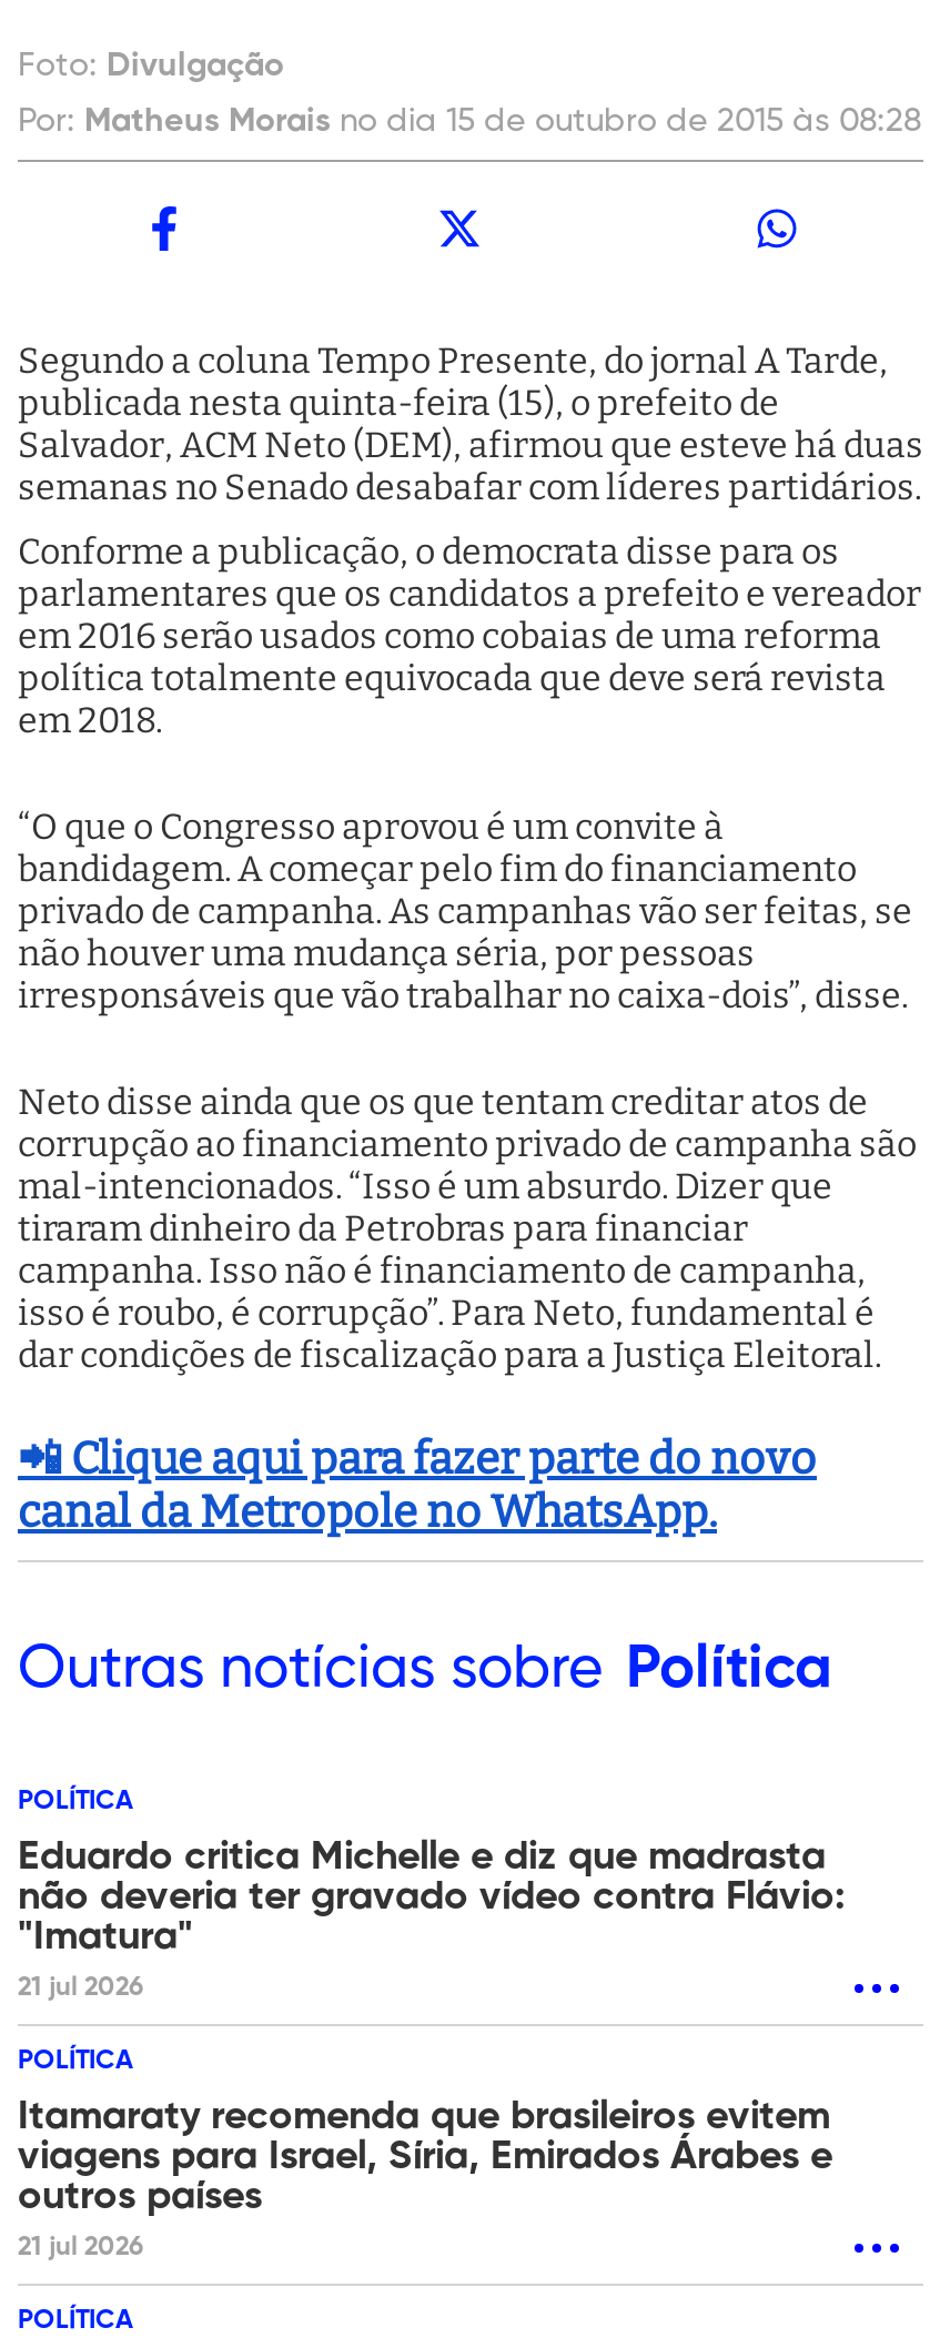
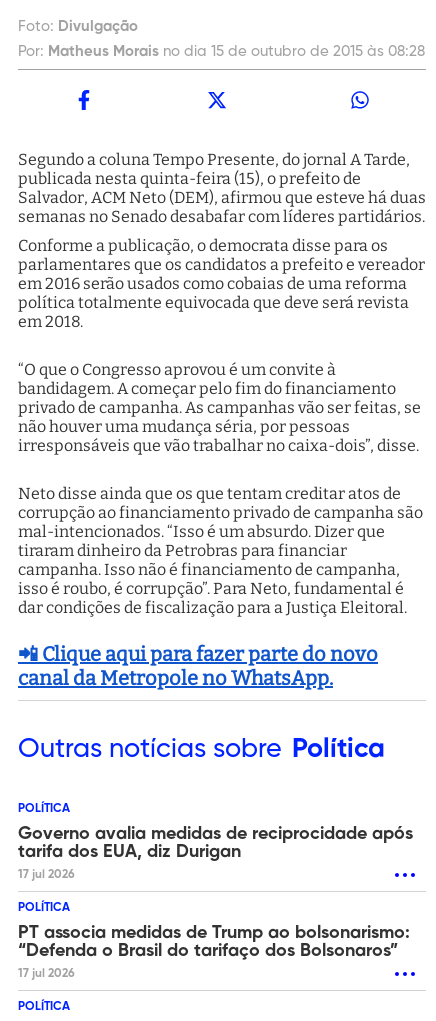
- Eduardo critica Michelle e diz que madrasta
- não deveria ter gravado vídeo contra Flávio:
- "Imatura"
- 21 jul 2026
+ Governo avalia medidas de reciprocidade após
+ tarifa dos EUA, diz Durigan
+ 17 jul 2026

- Itamaraty recomenda que brasileiros evitem
- viagens para Israel, Síria, Emirados Árabes e
- outros países
- 21 jul 2026
+ PT associa medidas de Trump ao bolsonarismo:
+ “Defenda o Brasil do tarifaço dos Bolsonaros”
+ 17 jul 2026
